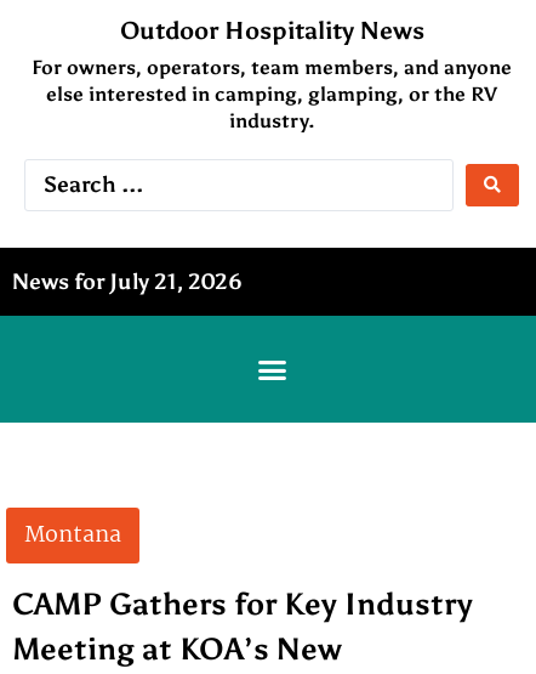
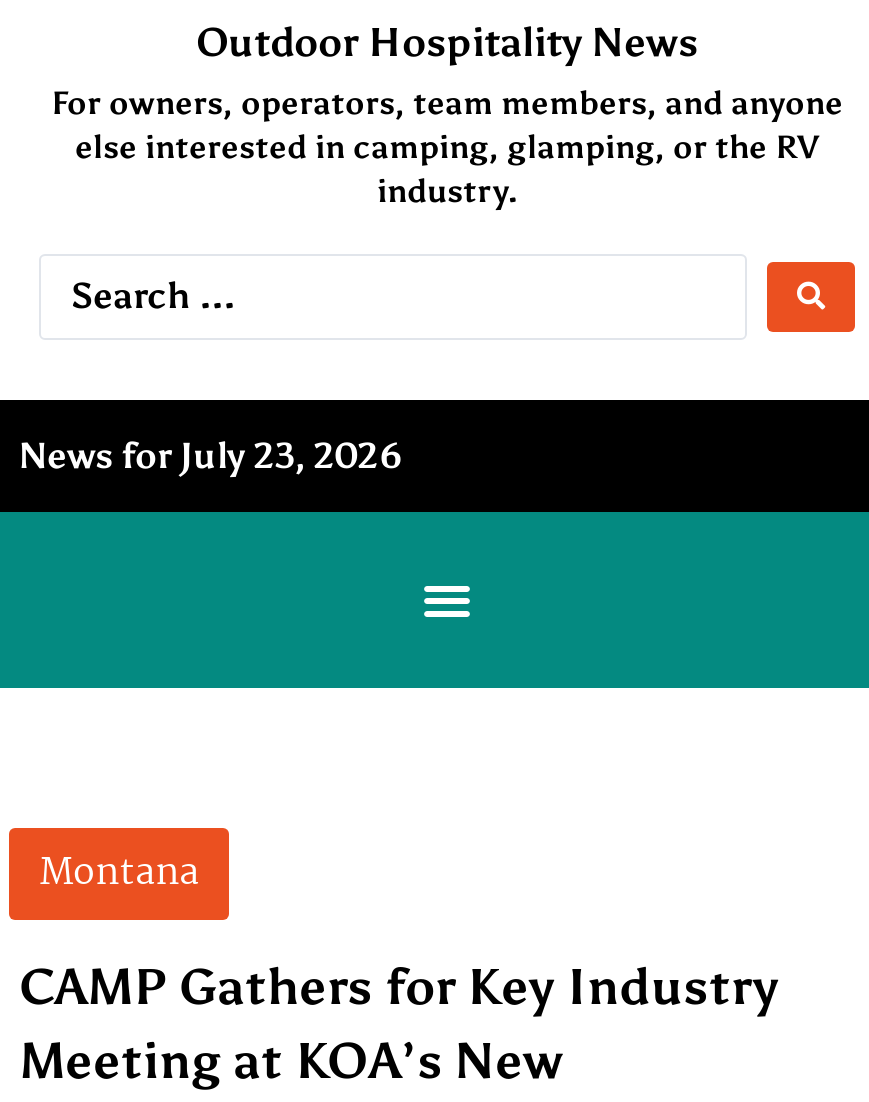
- News for July 21, 2026
+ News for July 23, 2026
